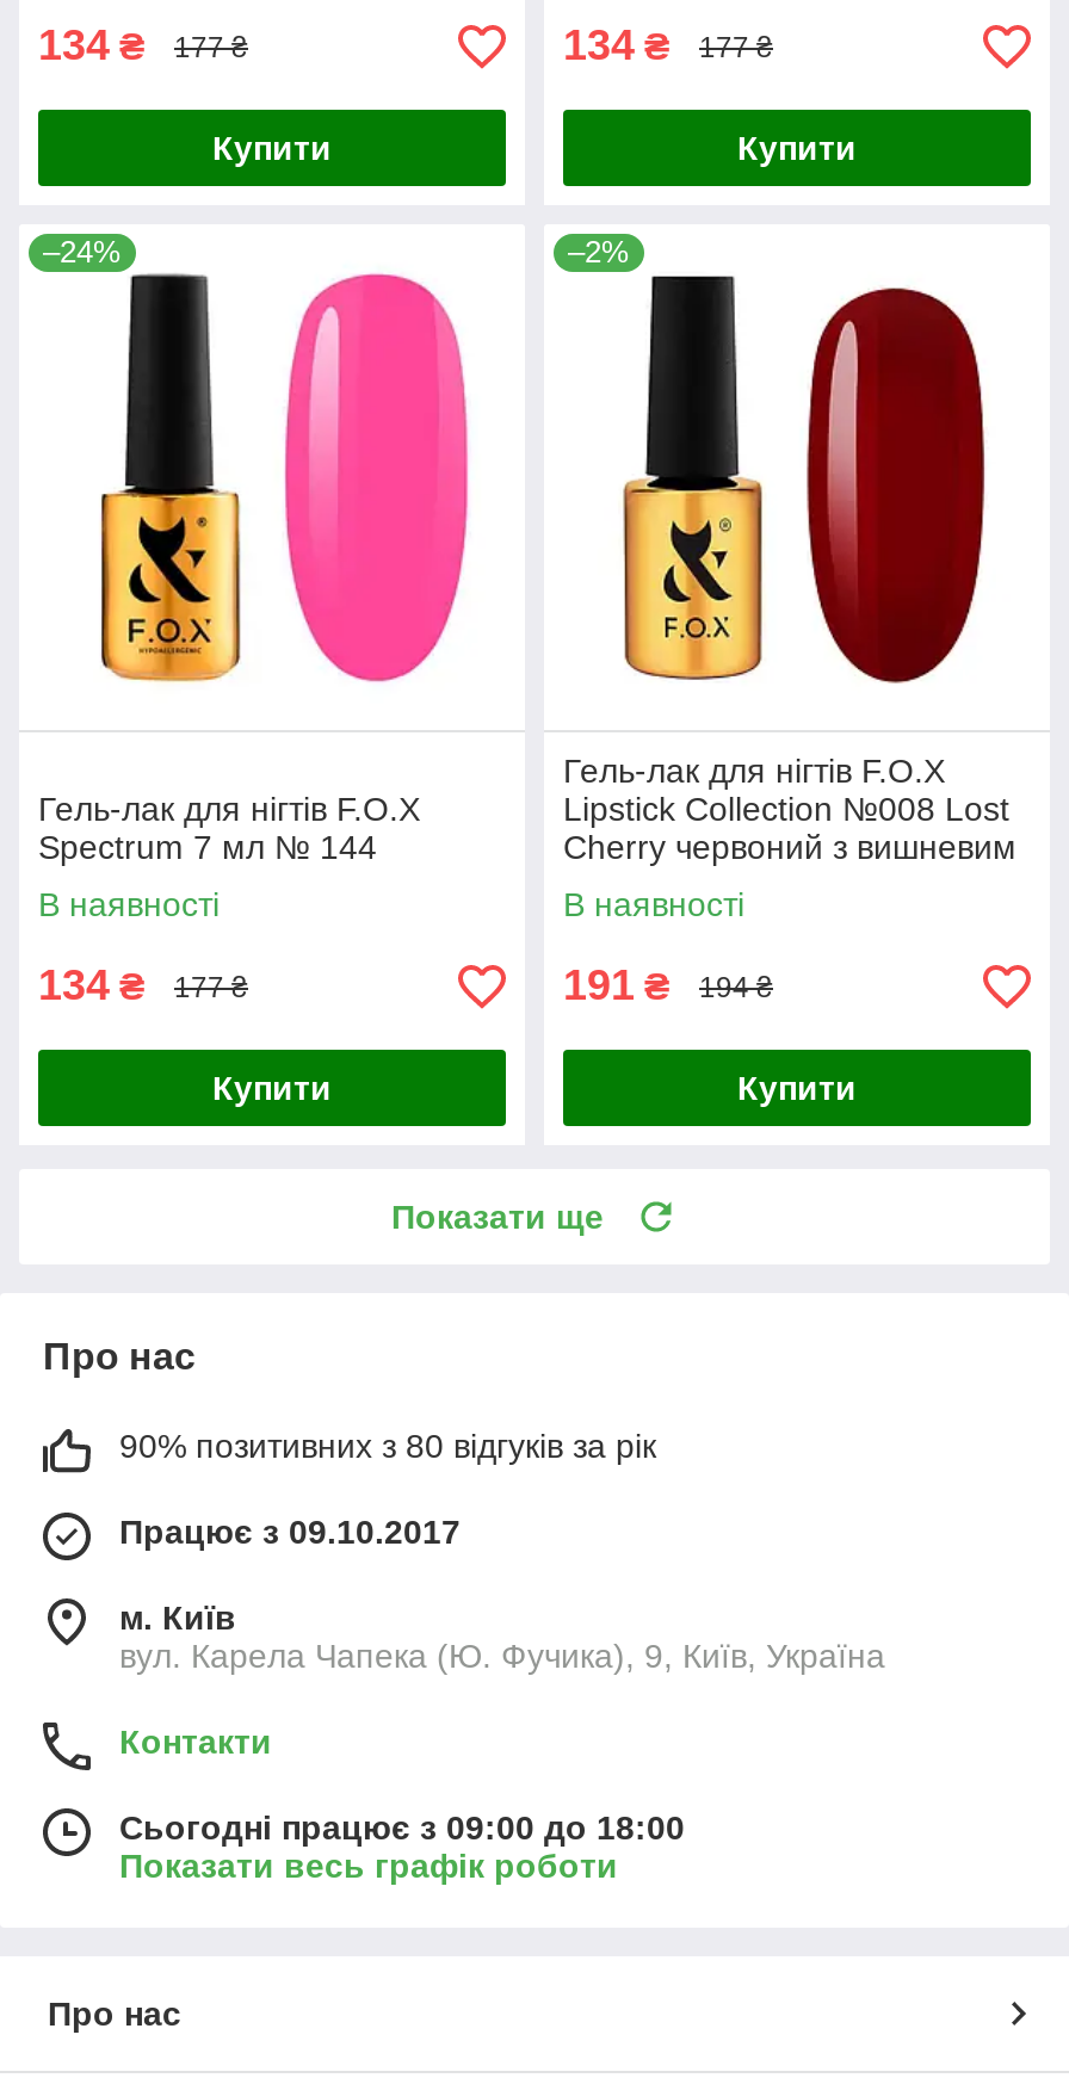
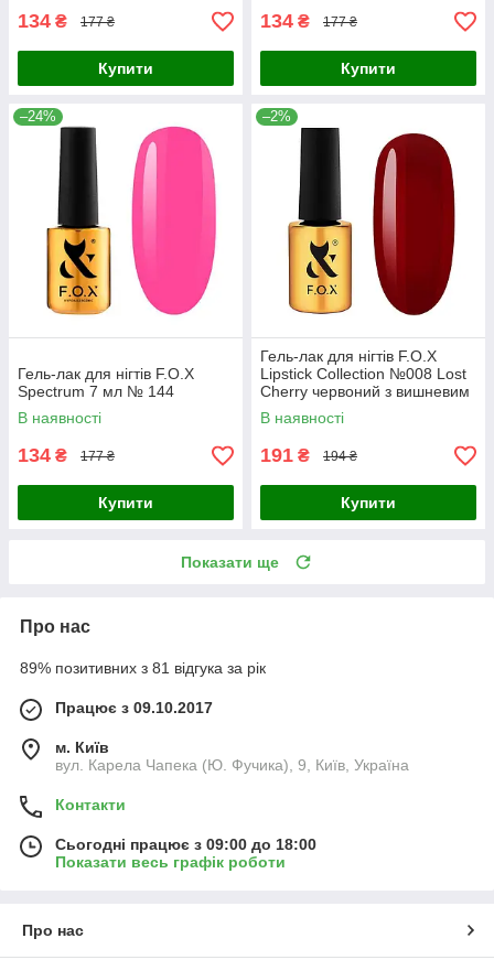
- 90% позитивних з 80 відгуків за рік
+ 89% позитивних з 81 відгука за рік
